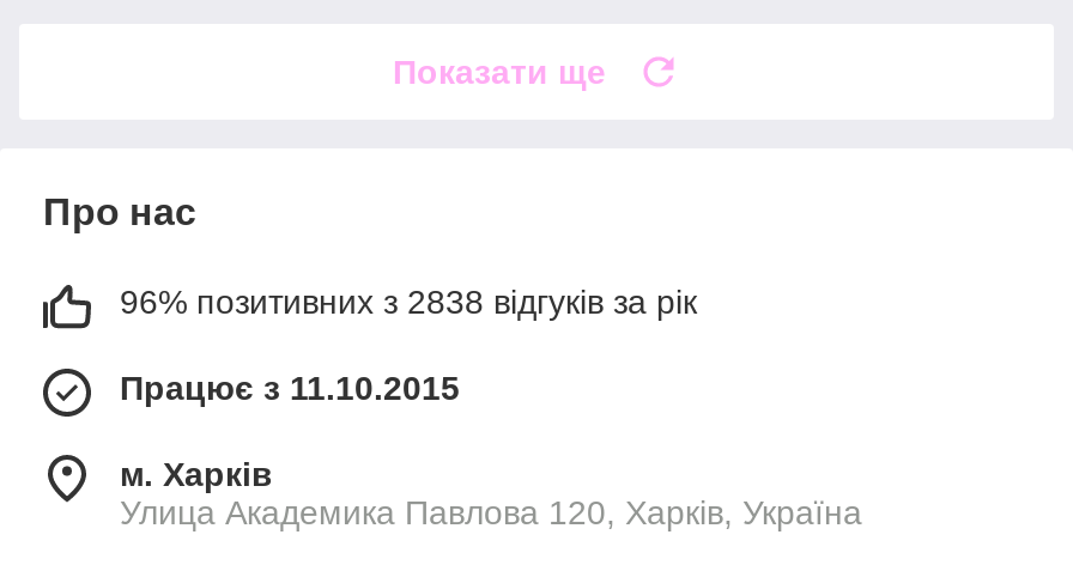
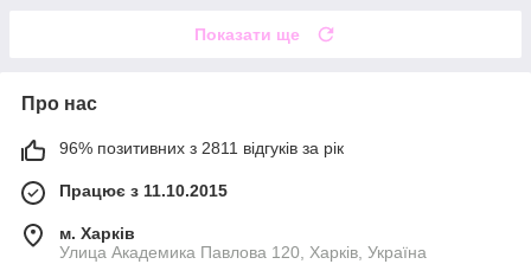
- 96% позитивних з 2838 відгуків за рік
+ 96% позитивних з 2811 відгуків за рік
